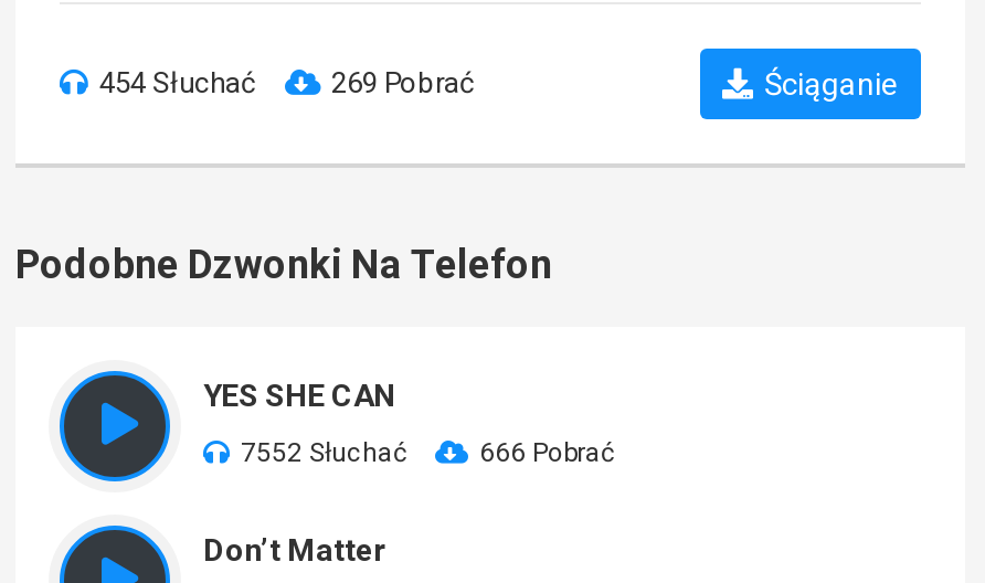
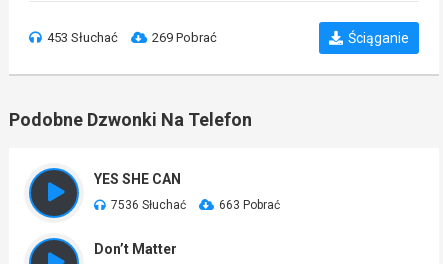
- 454 Słuchać
+ 453 Słuchać

- 7552 Słuchać
+ 7536 Słuchać

- 666 Pobrać
+ 663 Pobrać
